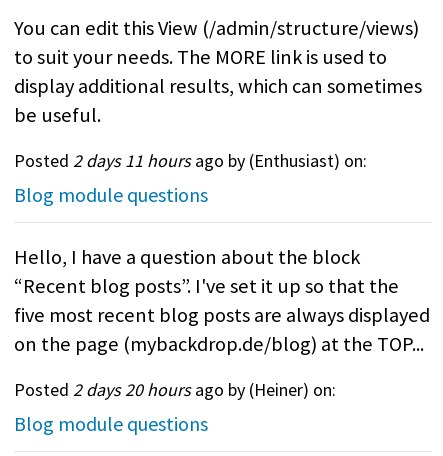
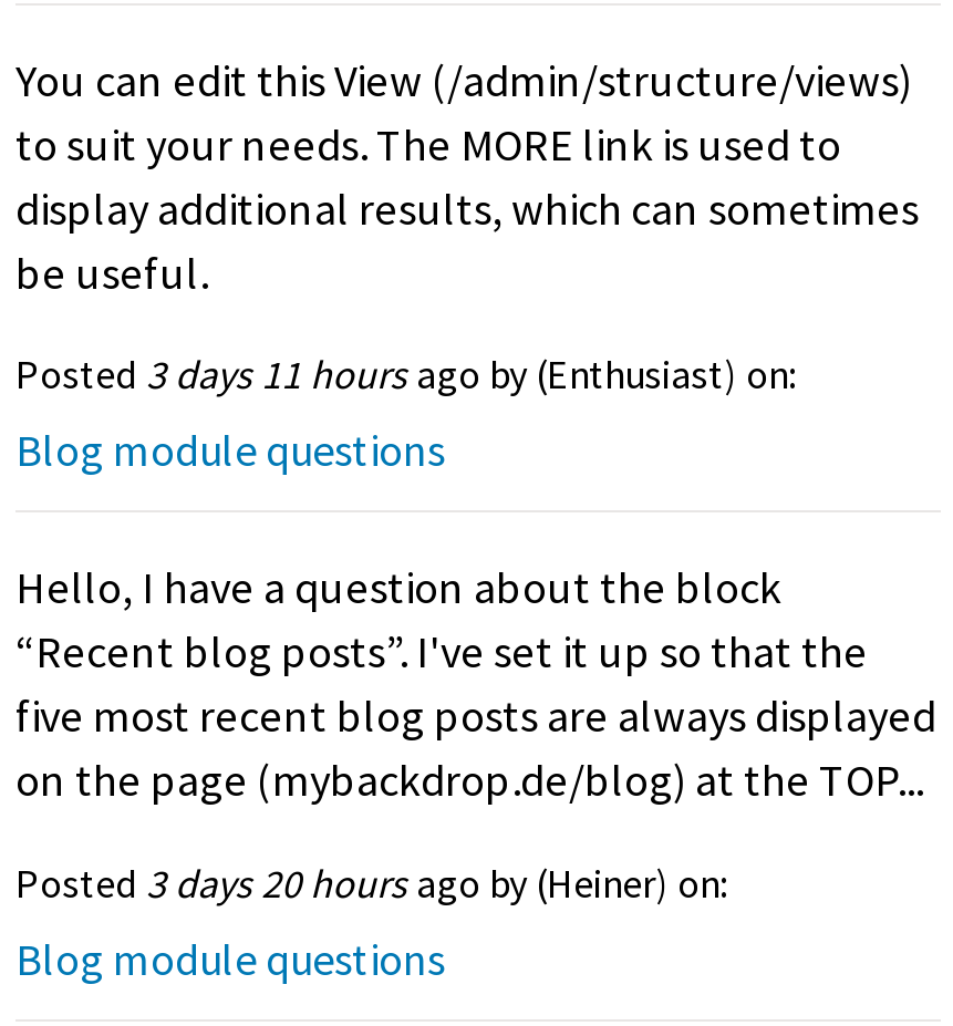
- Posted 2 days 11 hours ago by (Enthusiast) on:
+ Posted 3 days 11 hours ago by (Enthusiast) on:

- Posted 2 days 20 hours ago by (Heiner) on:
+ Posted 3 days 20 hours ago by (Heiner) on:
